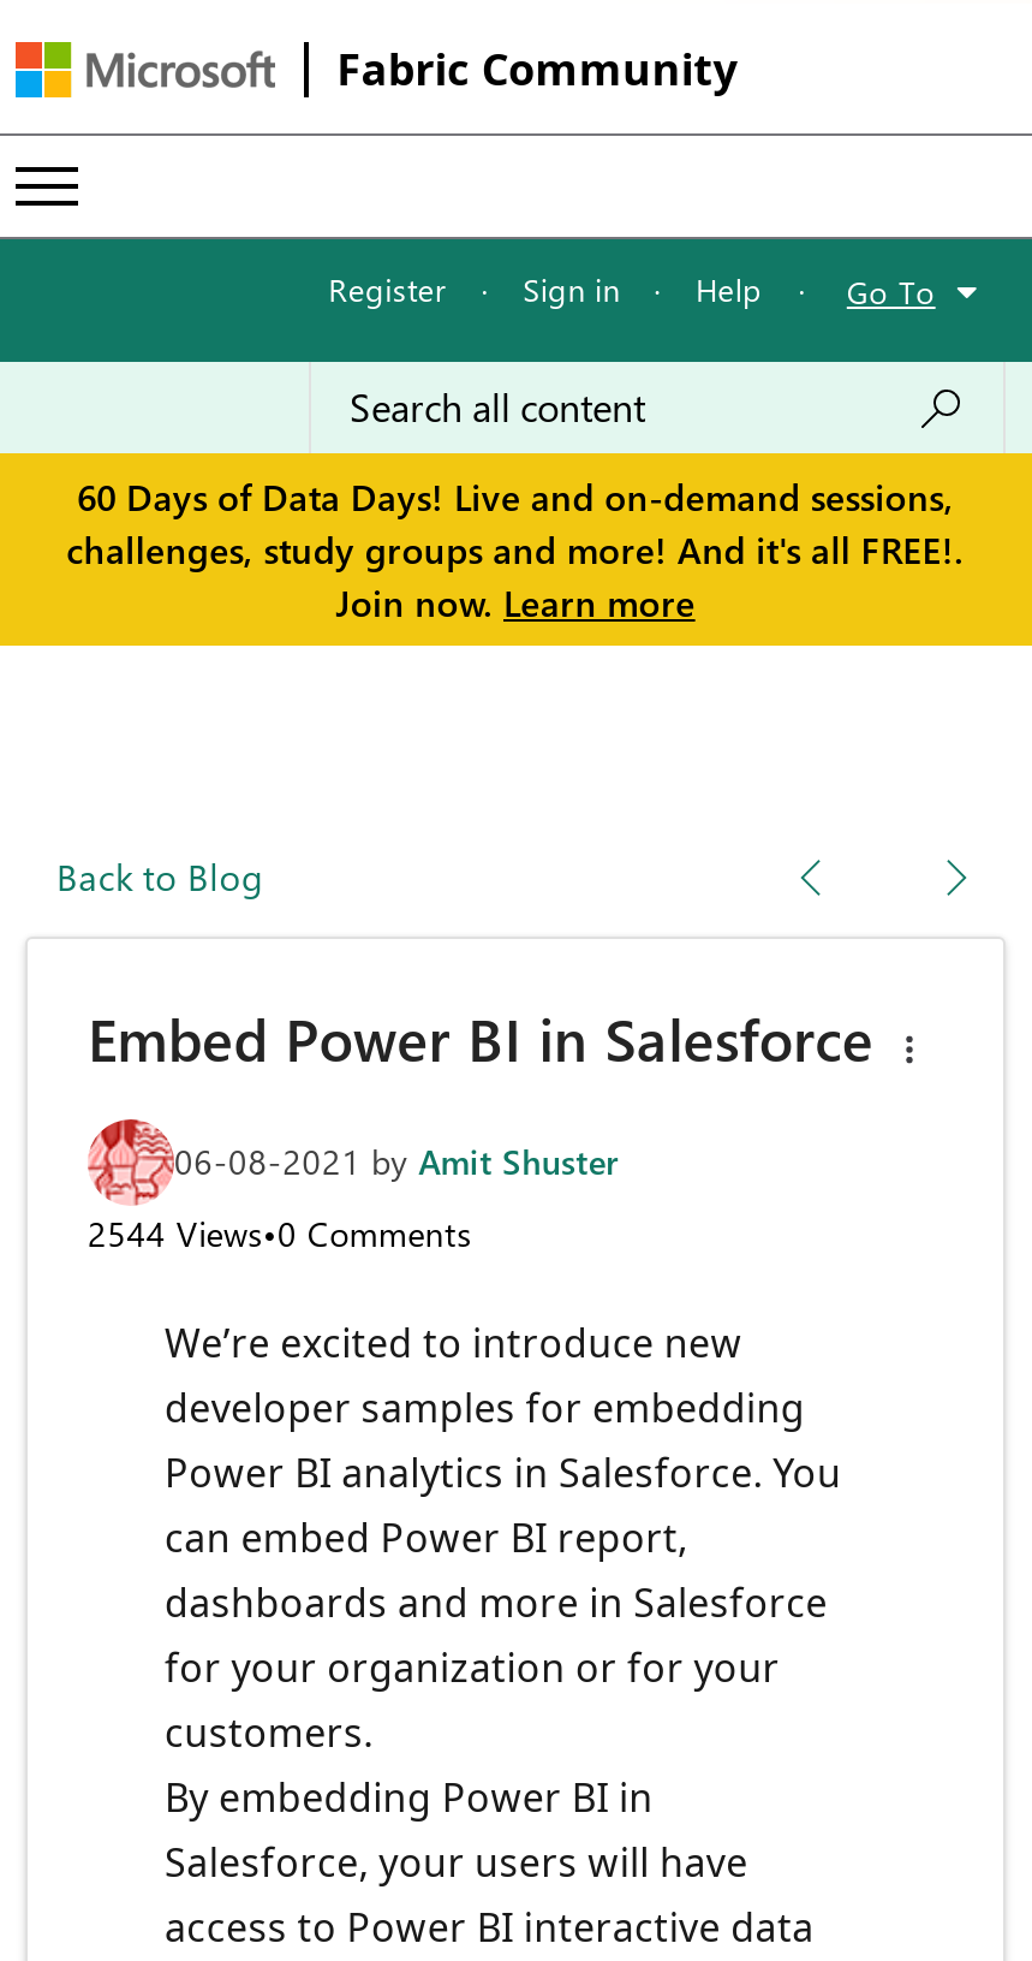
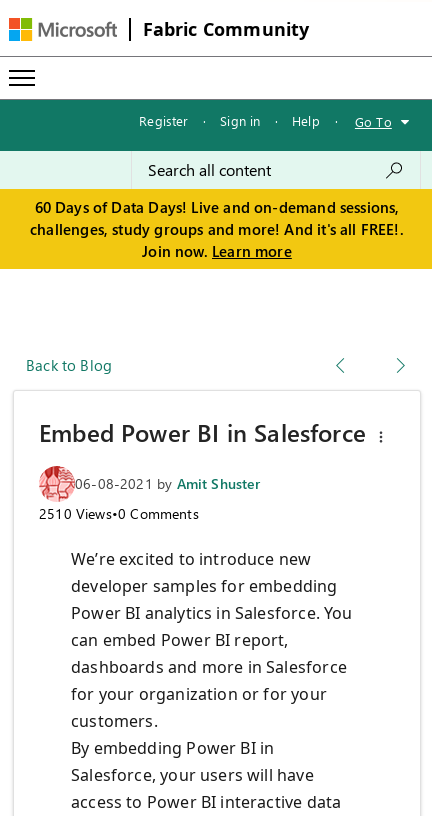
- 2544 Views•0 Comments
+ 2510 Views•0 Comments
